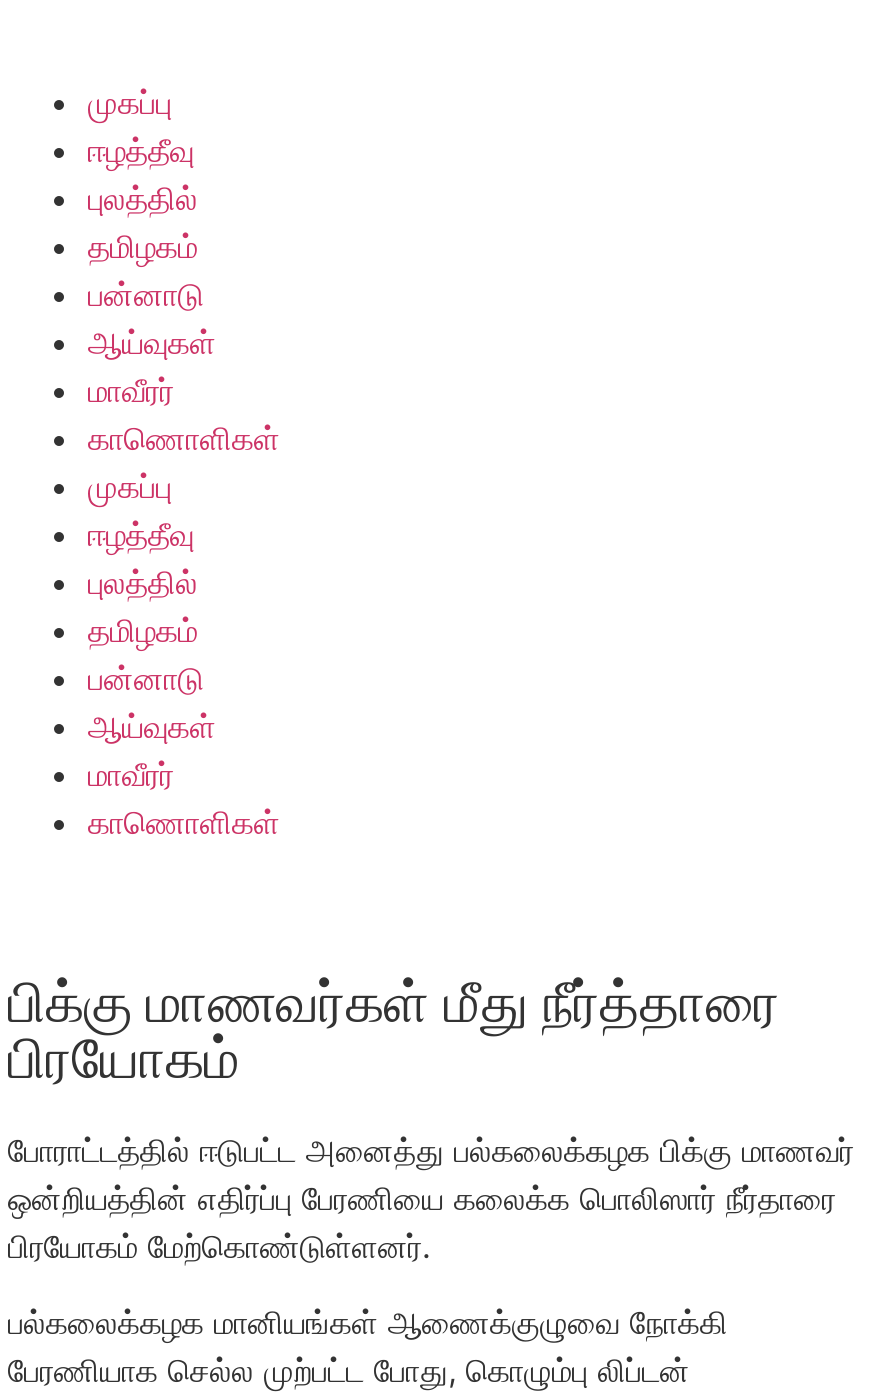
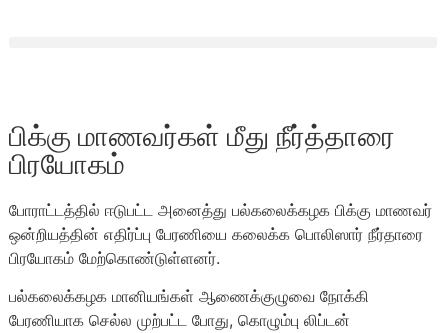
- முகப்பு
- ஈழத்தீவு
- புலத்தில்
- தமிழகம்
- பன்னாடு
- ஆய்வுகள்
- மாவீரர்
- காணொளிகள்
- முகப்பு
- ஈழத்தீவு
- புலத்தில்
- தமிழகம்
- பன்னாடு
- ஆய்வுகள்
- மாவீரர்
- காணொளிகள்
